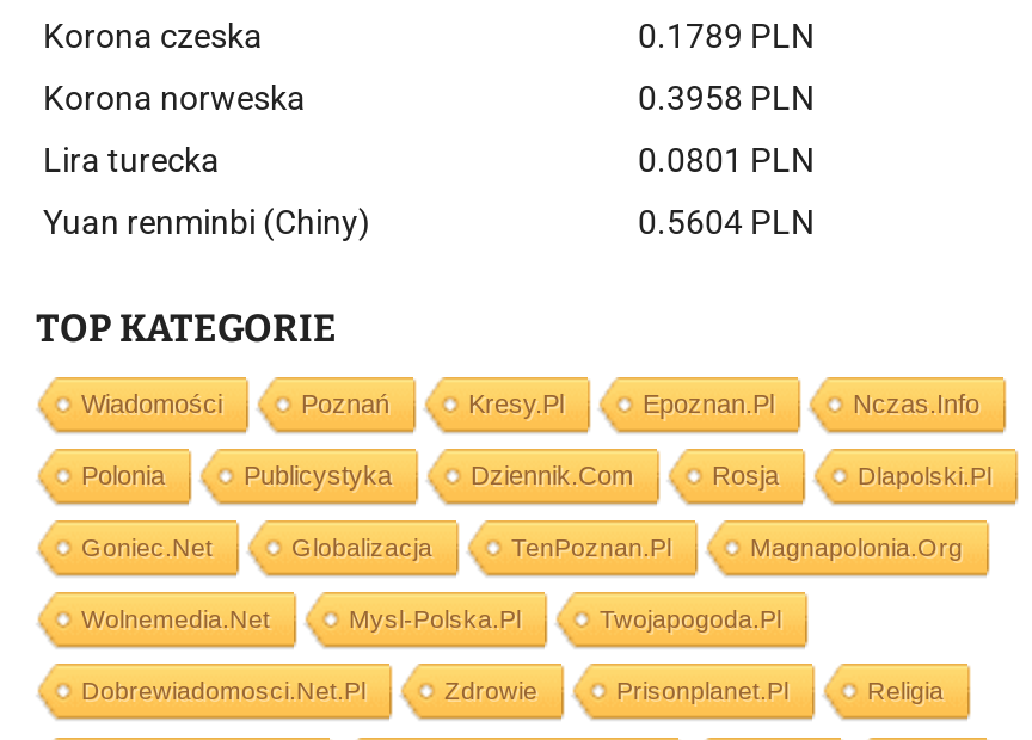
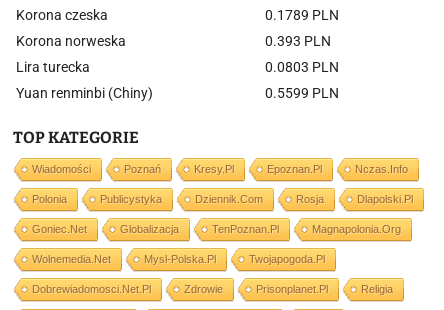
- 0.3958 PLN
+ 0.393 PLN

- 0.0801 PLN
+ 0.0803 PLN

- 0.5604 PLN
+ 0.5599 PLN
